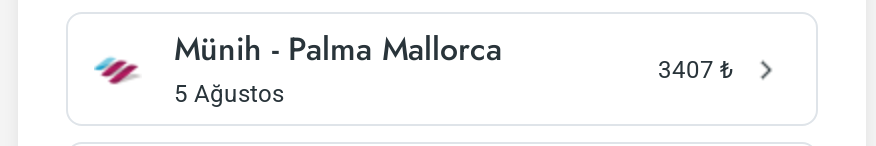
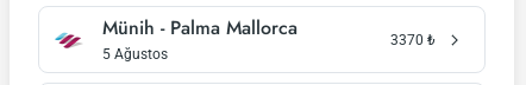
- 3407 ₺
+ 3370 ₺
